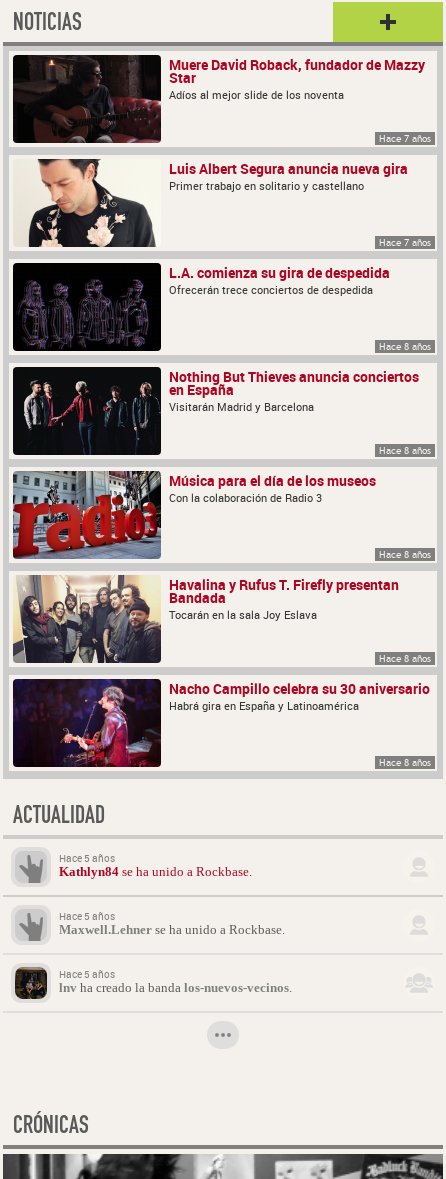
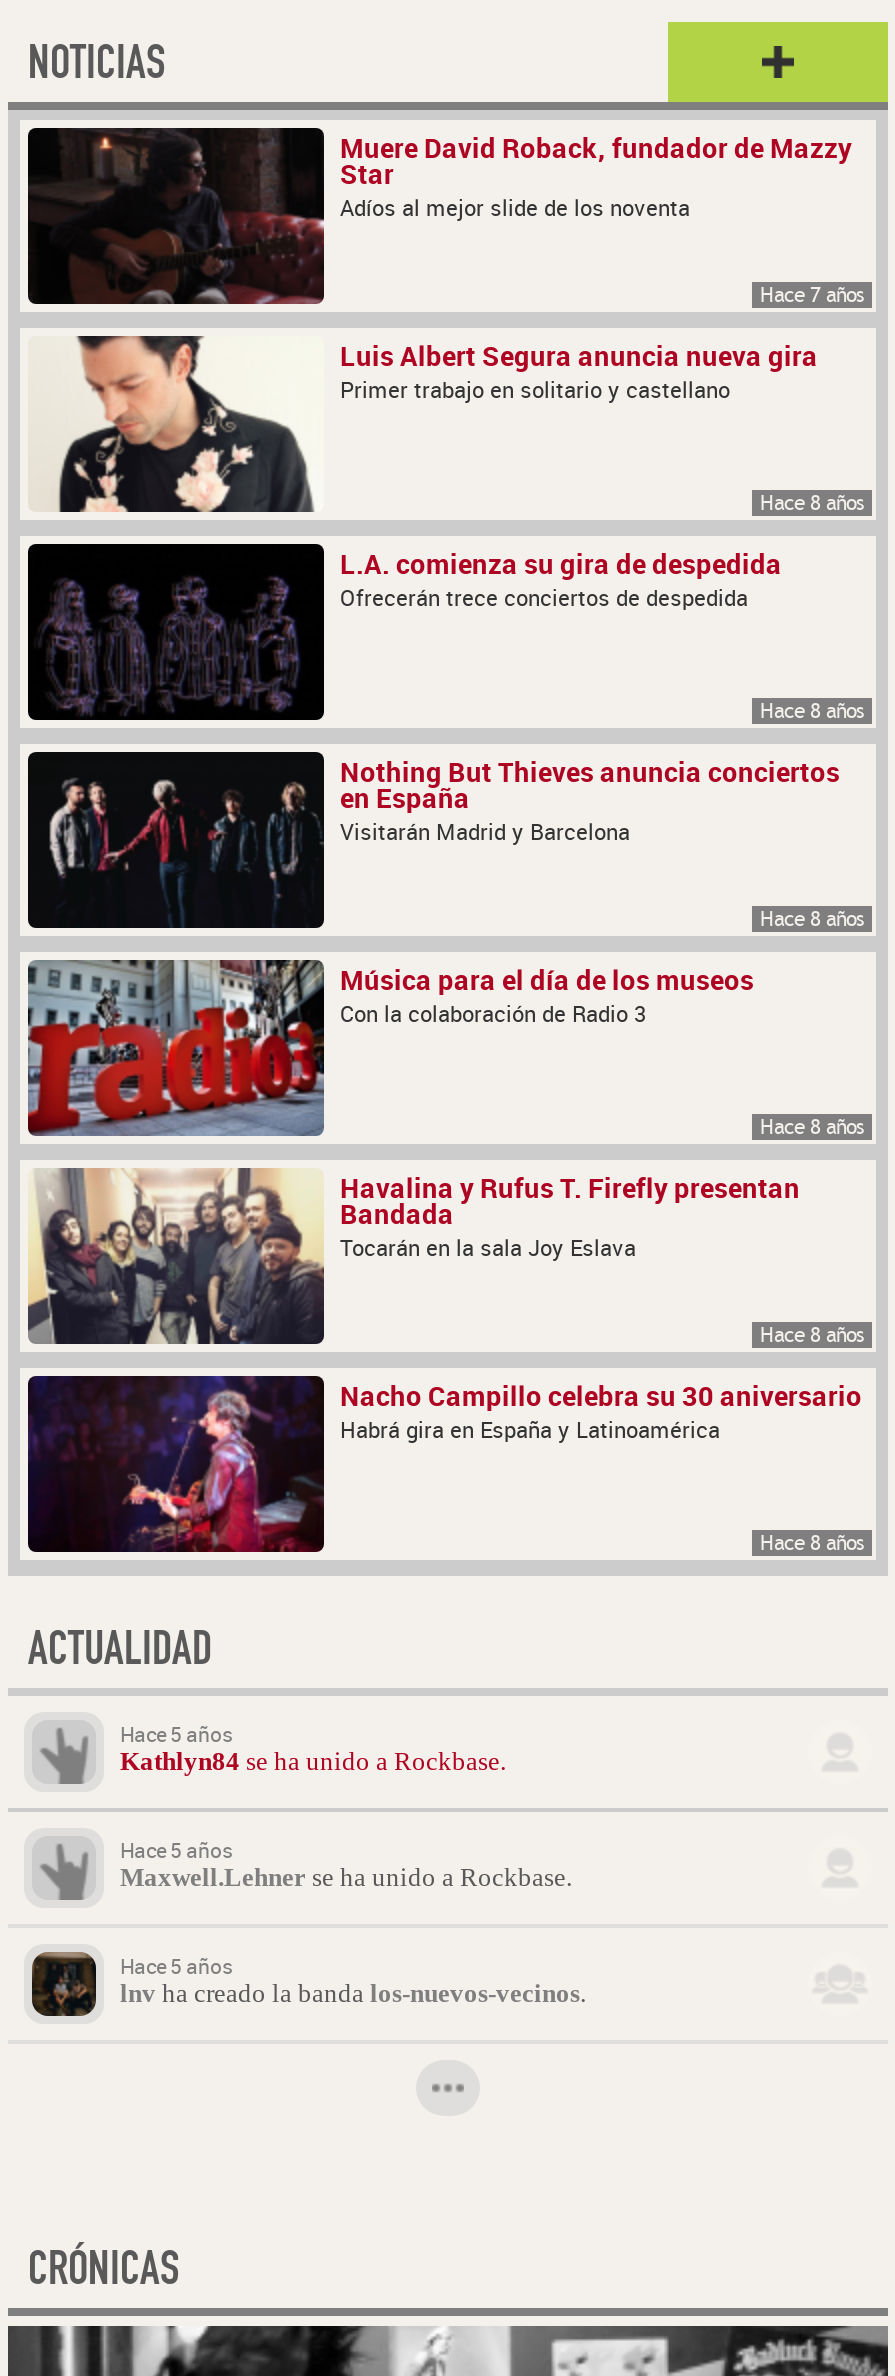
- Hace 7 años
+ Hace 8 años
